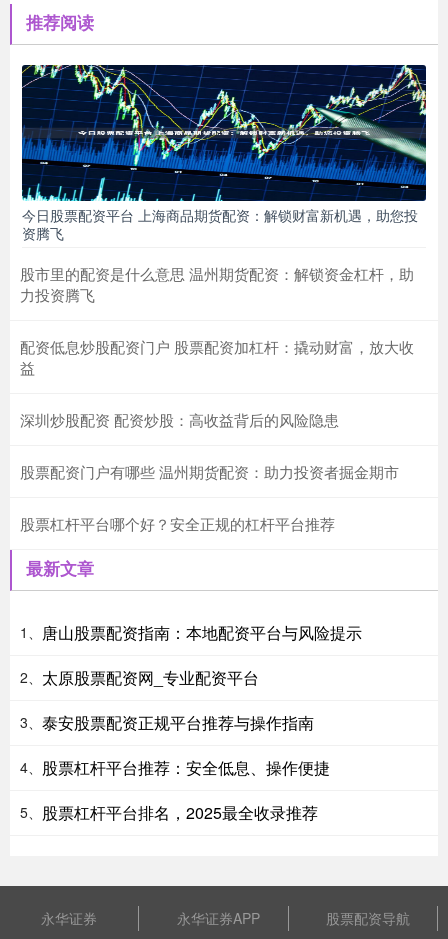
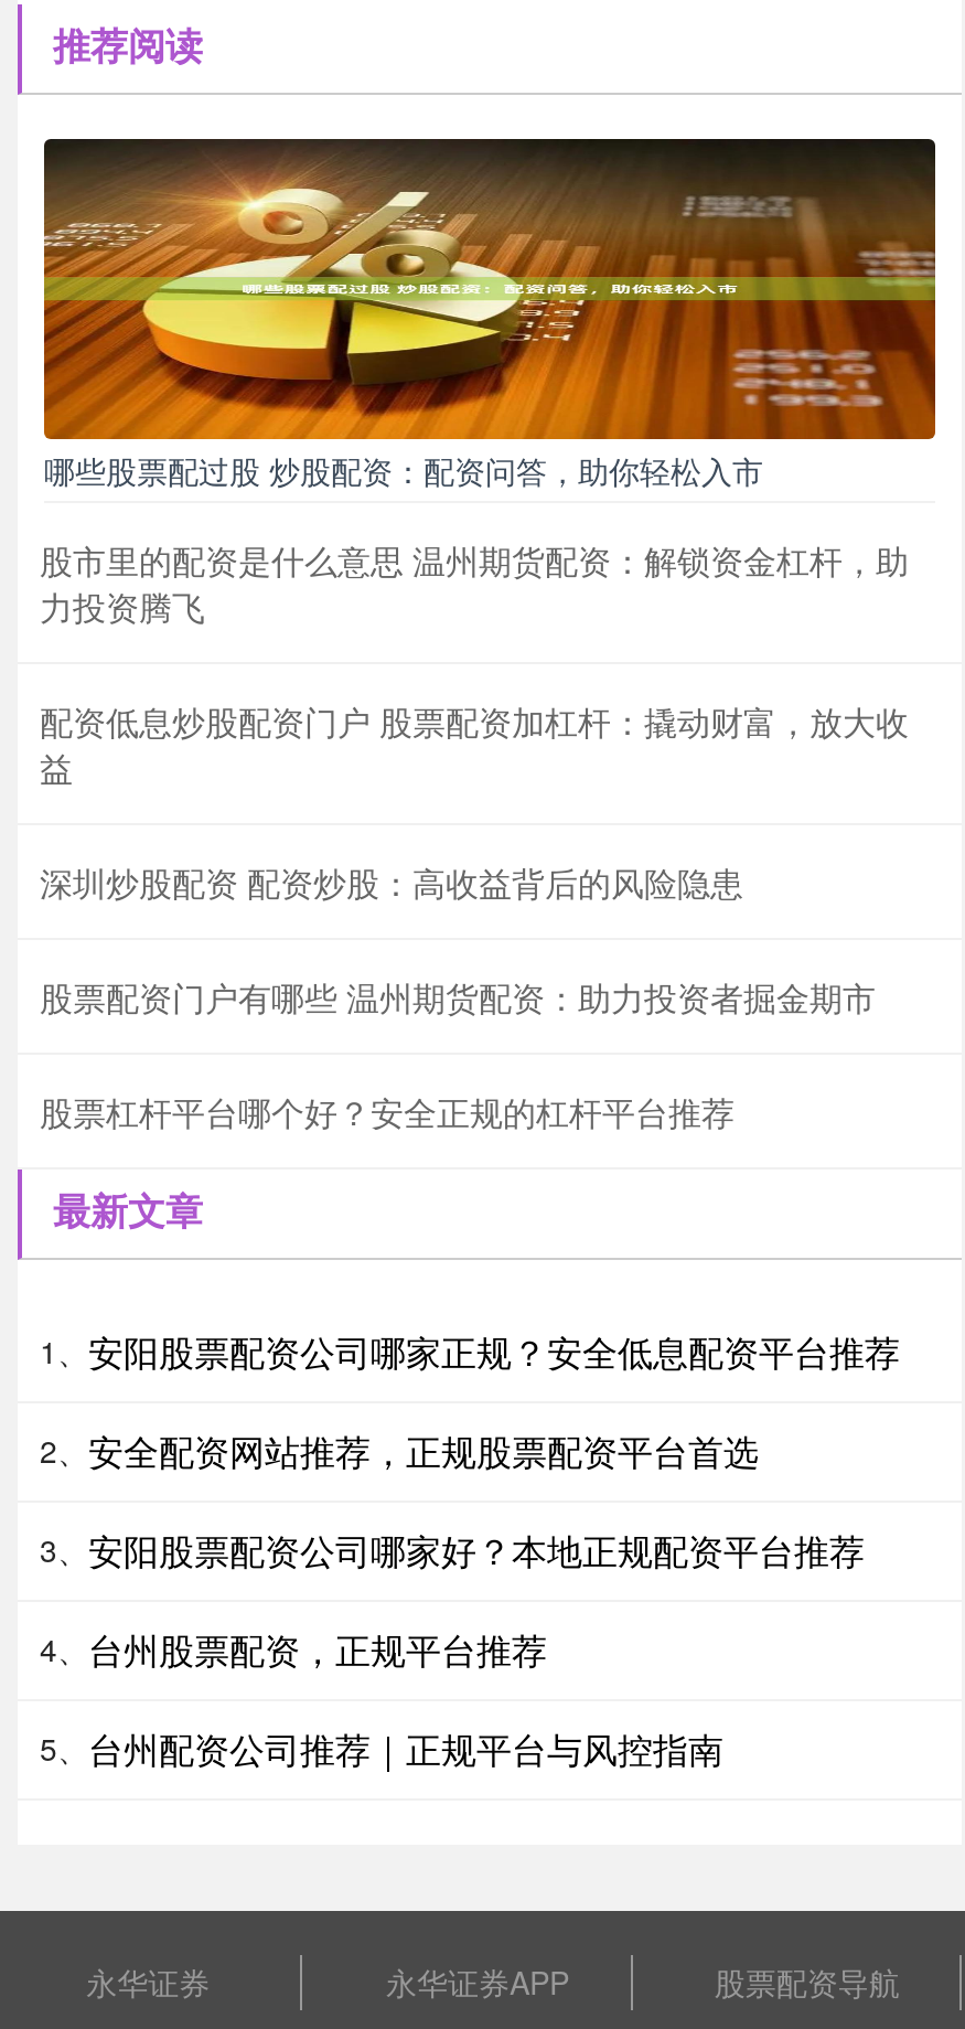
- [image]
- 今日股票配资平台 上海商品期货配资：解锁财富新机遇，助您投
- 资腾飞
+ [image]
+ 哪些股票配过股 炒股配资：配资问答，助你轻松入市

- 1、唐山股票配资指南：本地配资平台与风险提示
+ 1、安阳股票配资公司哪家正规？安全低息配资平台推荐

- 2、太原股票配资网_专业配资平台
+ 2、安全配资网站推荐，正规股票配资平台首选

- 3、泰安股票配资正规平台推荐与操作指南
+ 3、安阳股票配资公司哪家好？本地正规配资平台推荐

- 4、股票杠杆平台推荐：安全低息、操作便捷
+ 4、台州股票配资，正规平台推荐

- 5、股票杠杆平台排名，2025最全收录推荐
+ 5、台州配资公司推荐｜正规平台与风控指南
